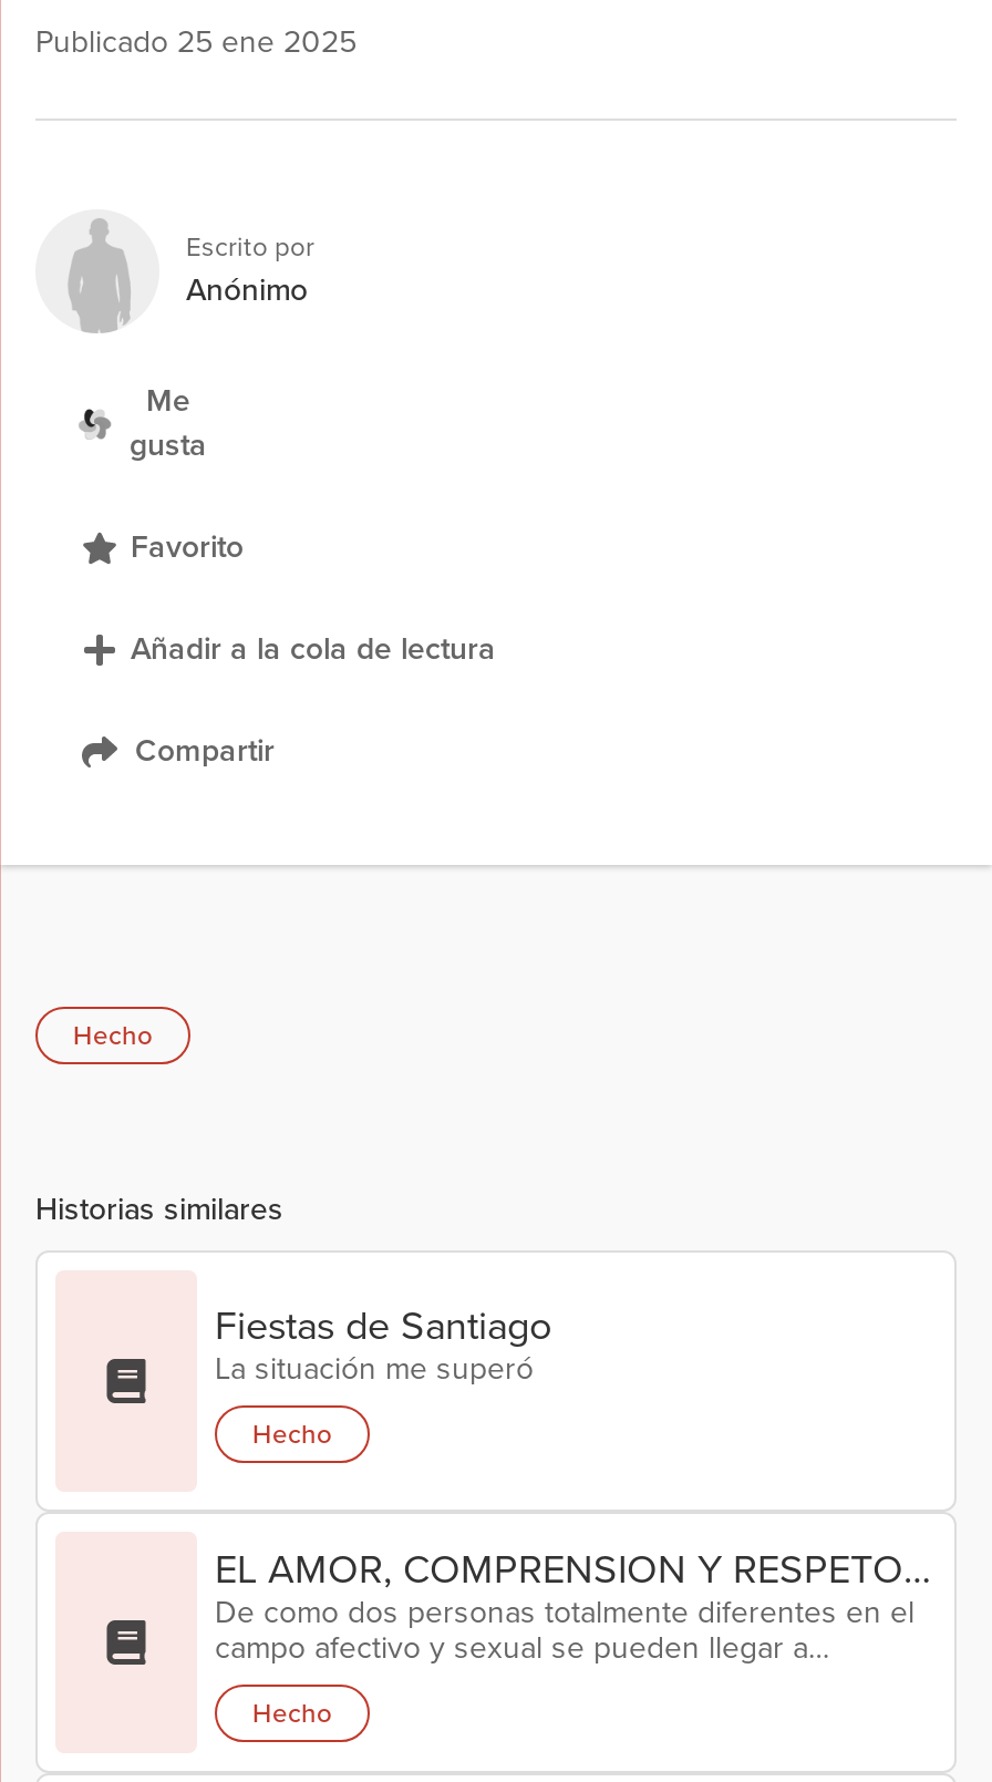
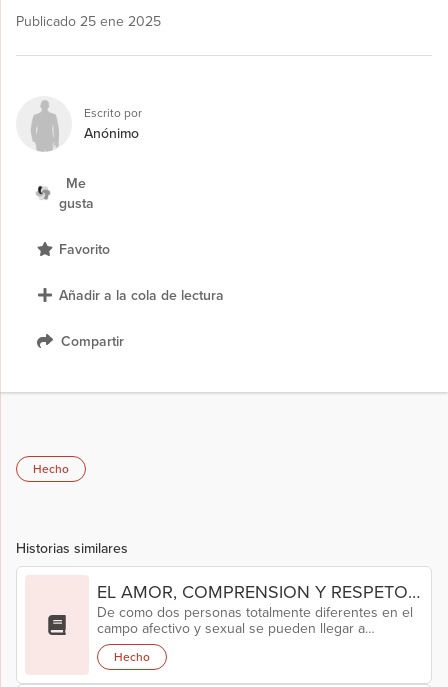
- Fiestas de Santiago
- La situación me superó
- Hecho
